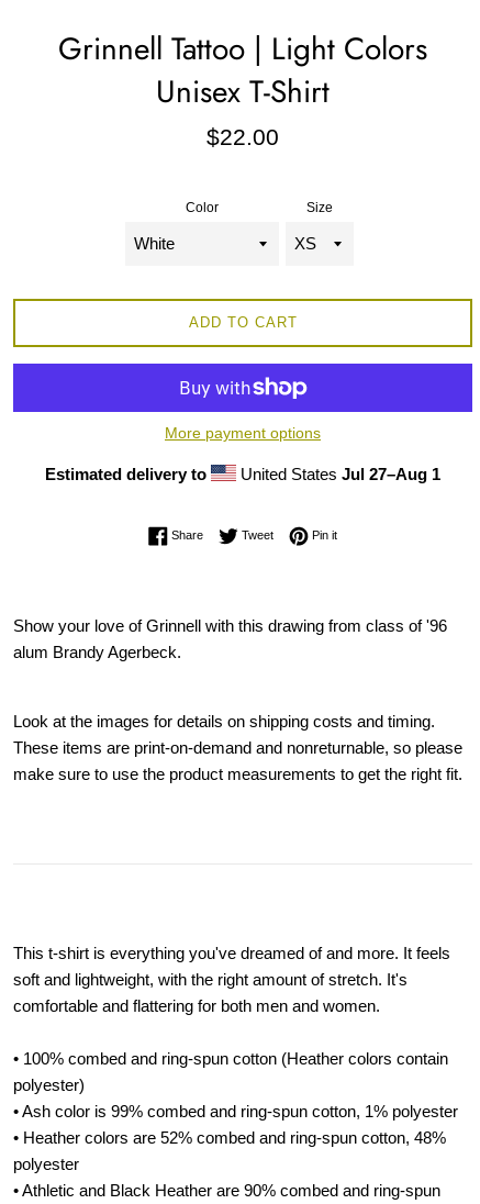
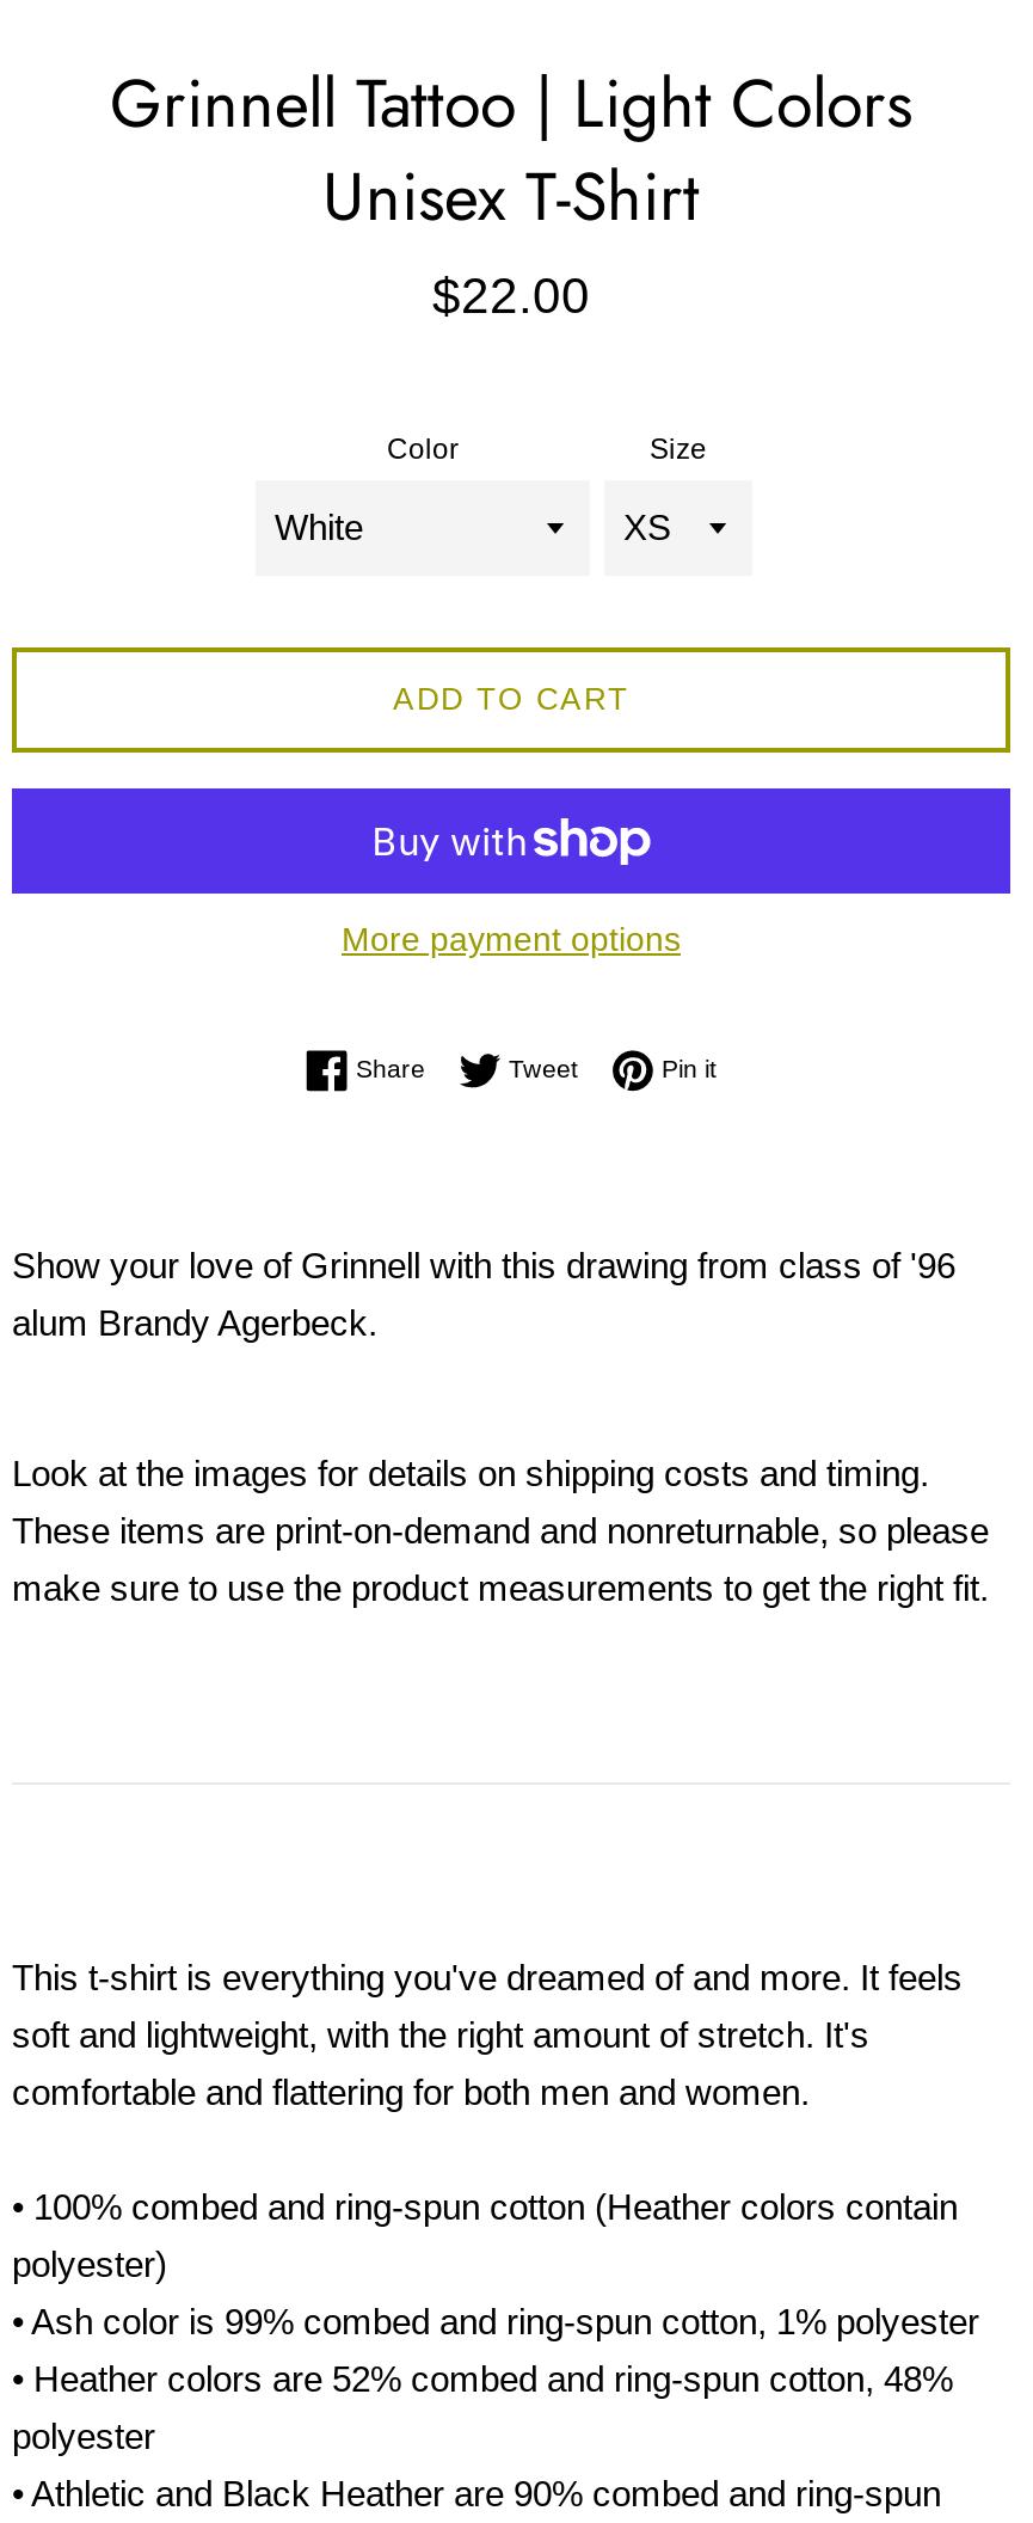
- Estimated delivery to
- United States Jul 27–Aug 1
